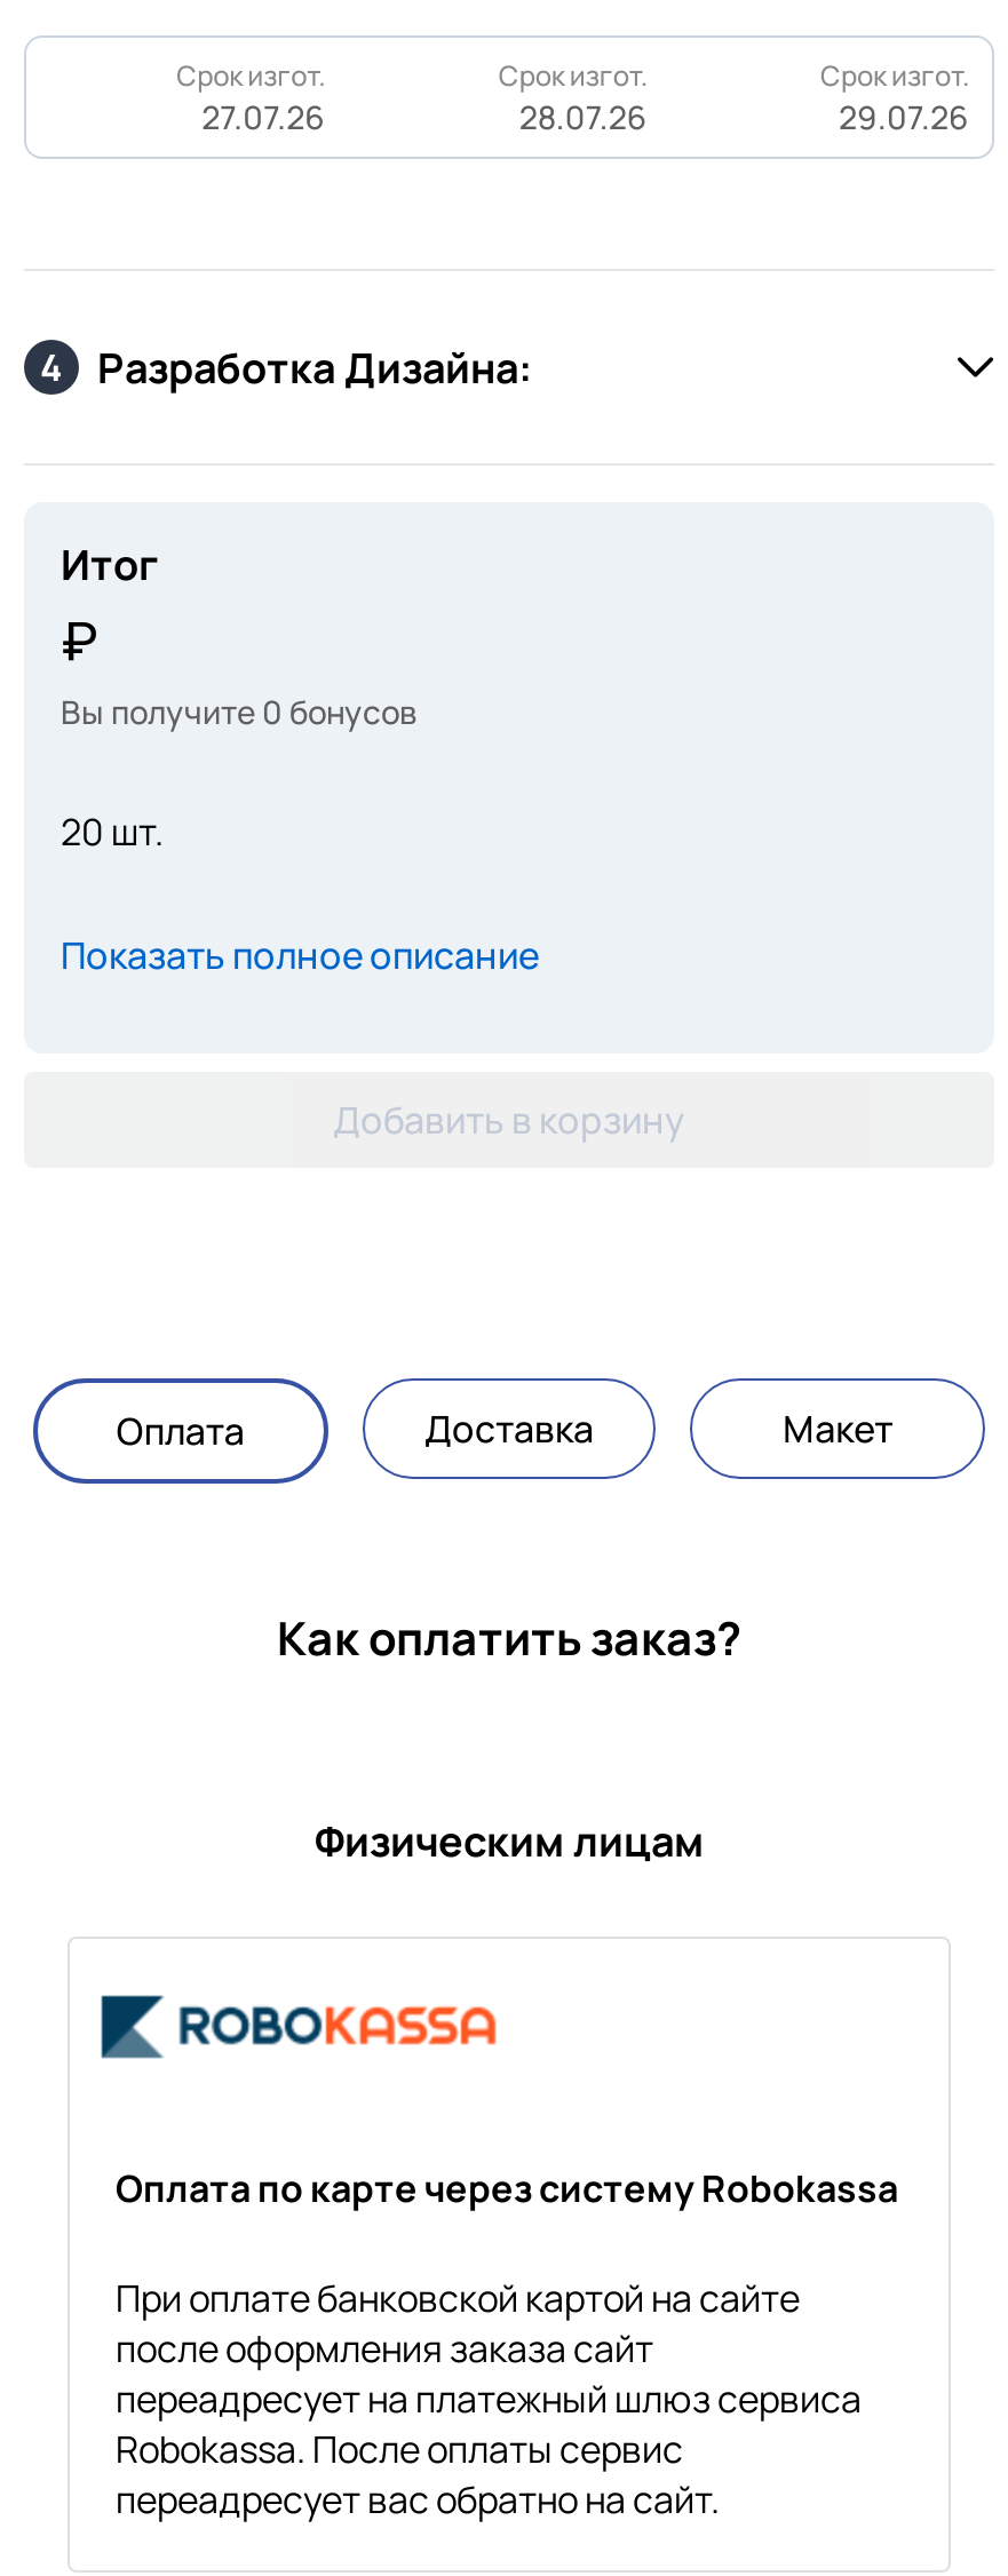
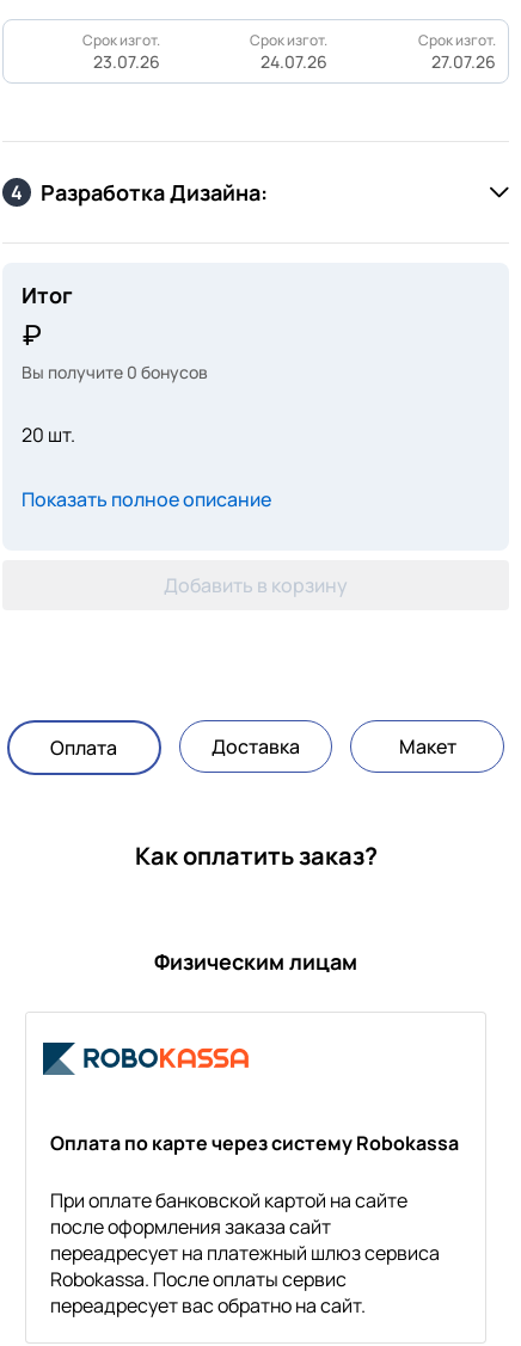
- 27.07.26
+ 23.07.26

- 28.07.26
+ 24.07.26

- 29.07.26
+ 27.07.26
